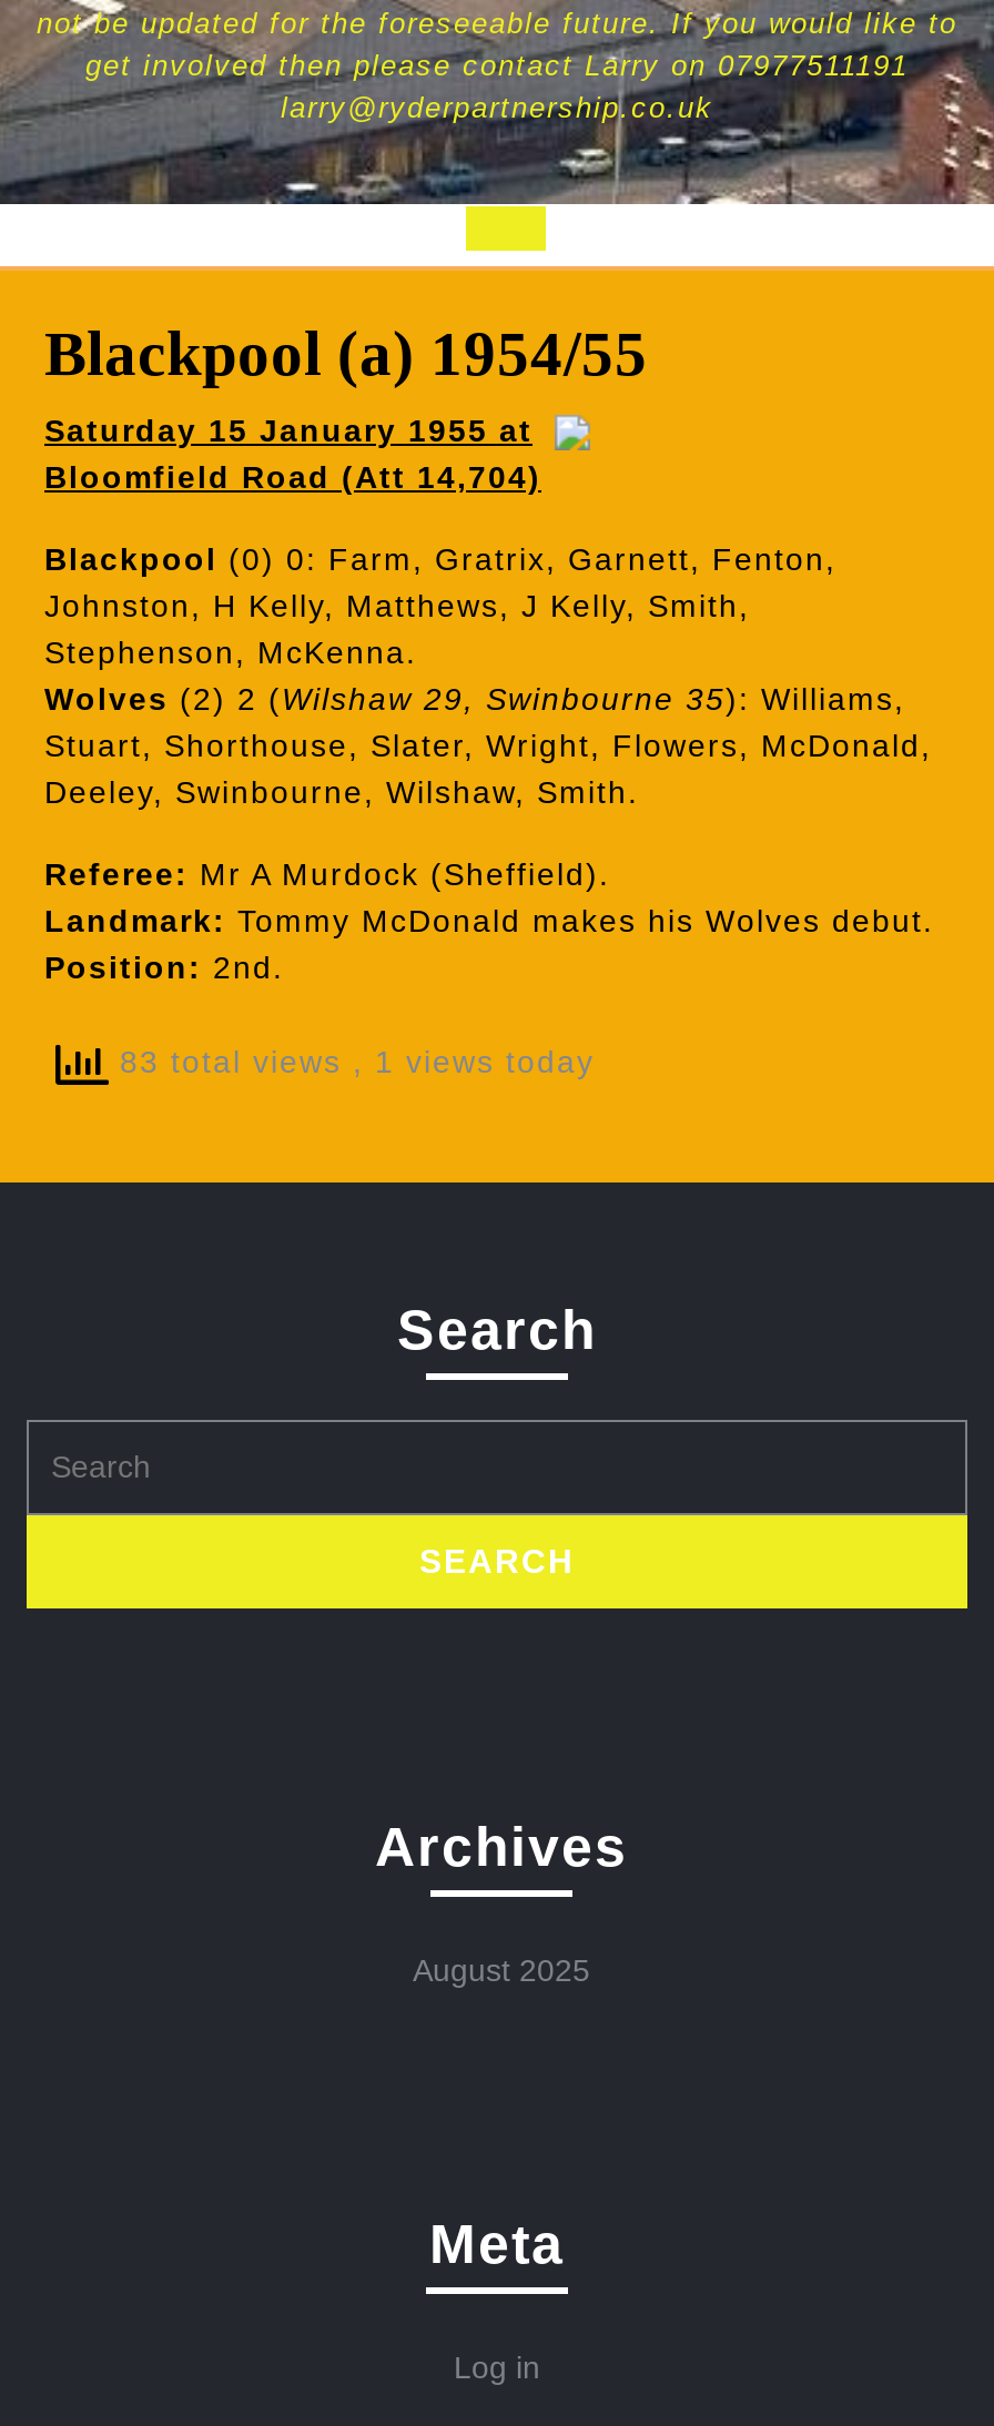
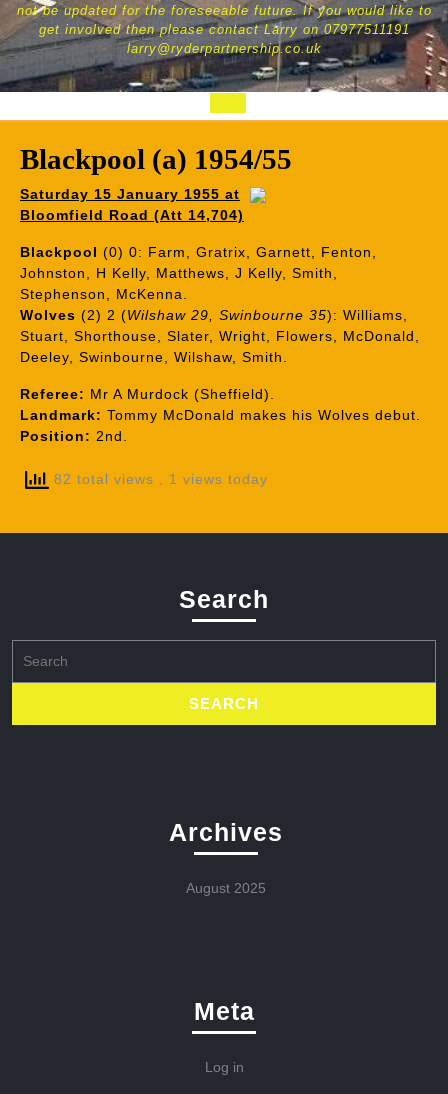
- 83 total views, 1 views today
+ 82 total views, 1 views today
